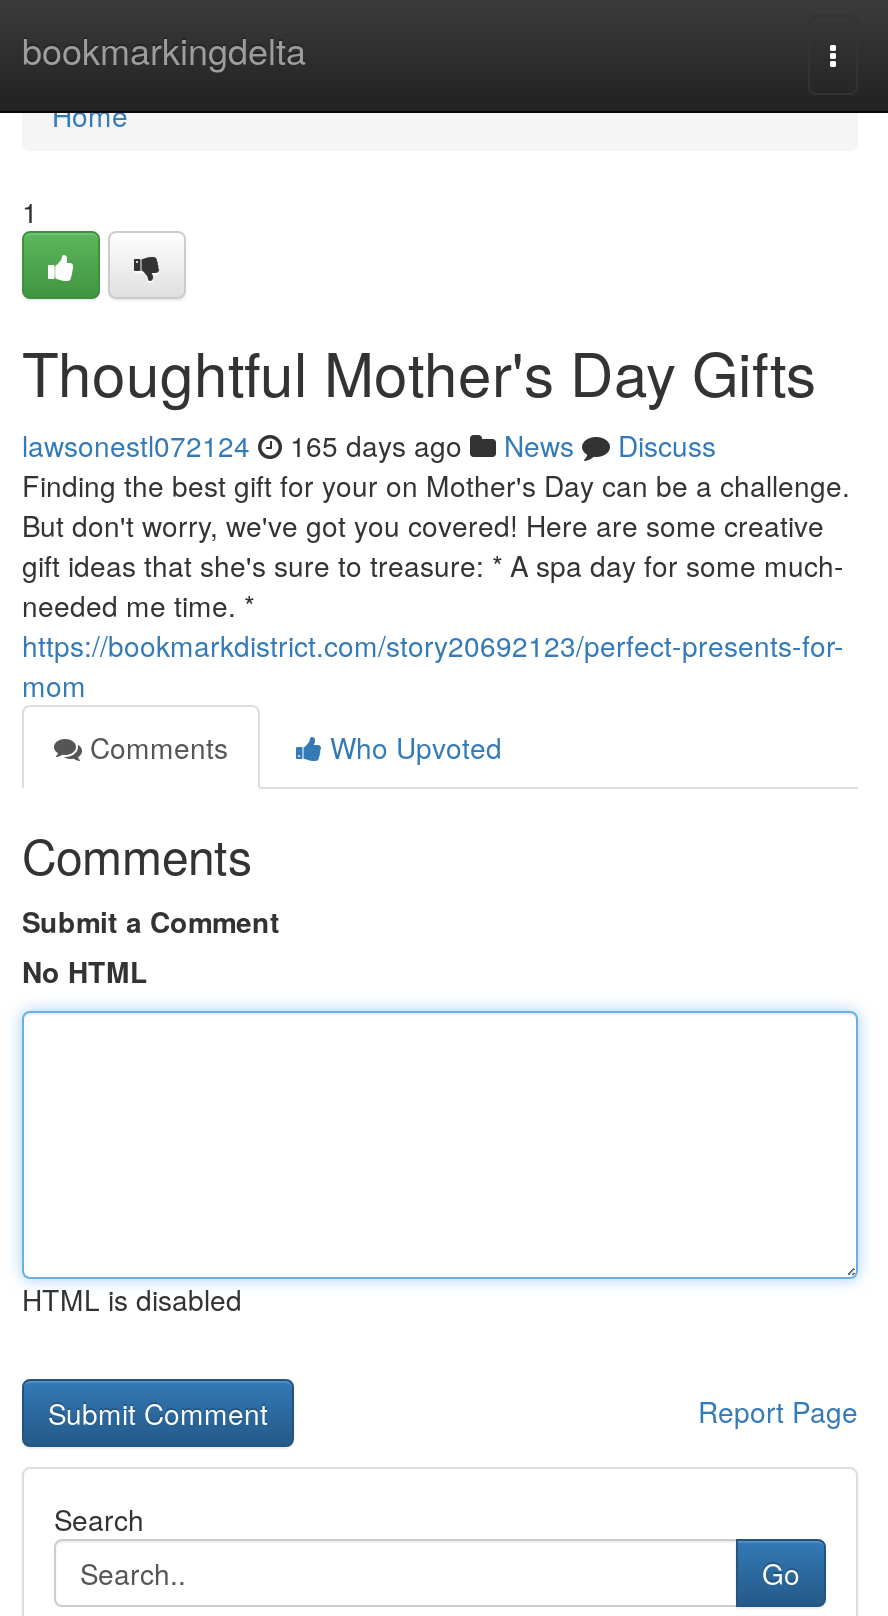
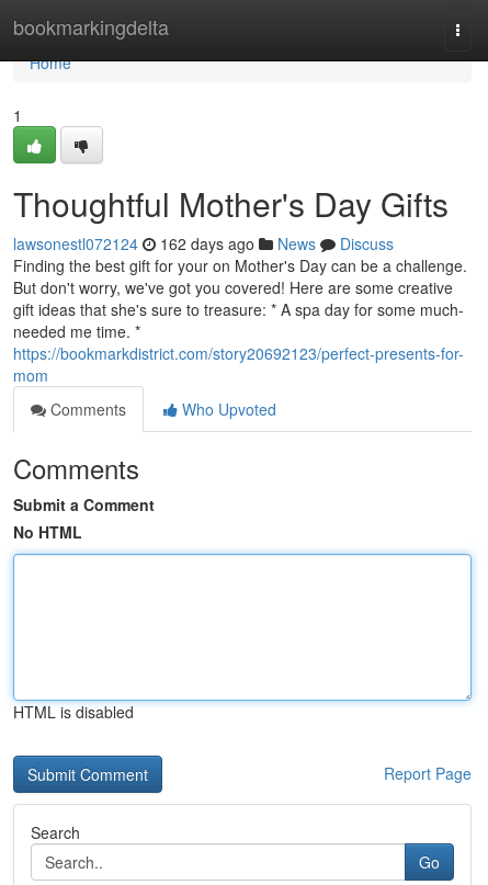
- lawsonestl072124 165 days ago News Discuss
+ lawsonestl072124 162 days ago News Discuss
